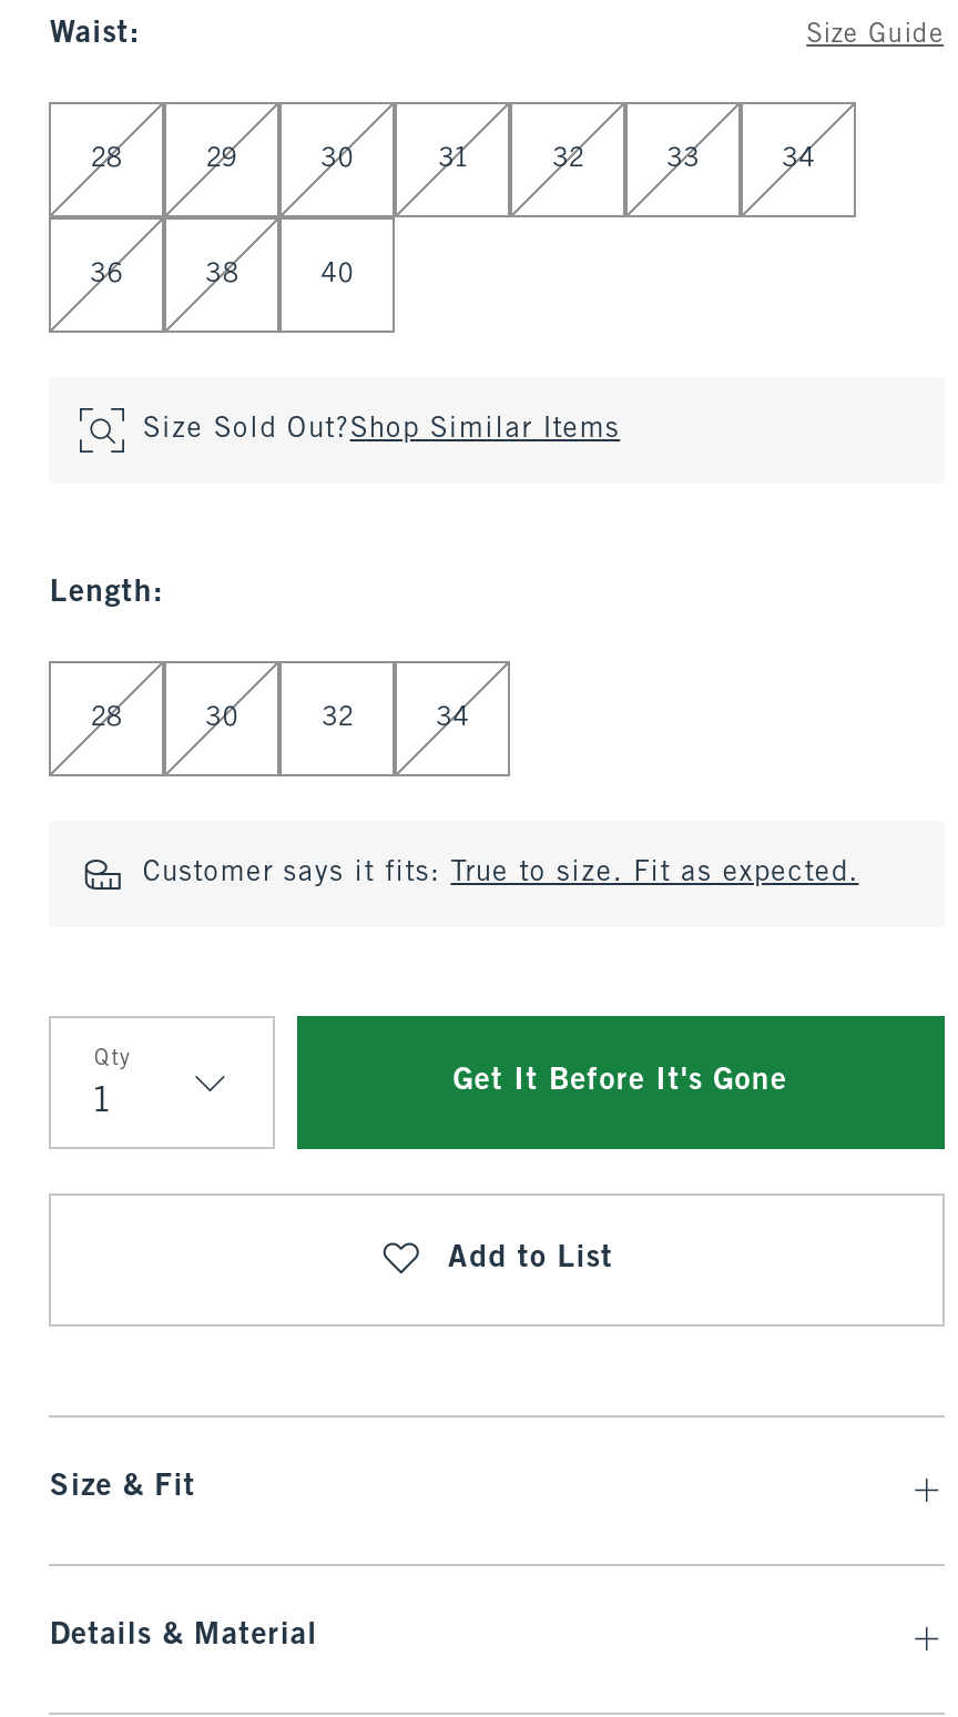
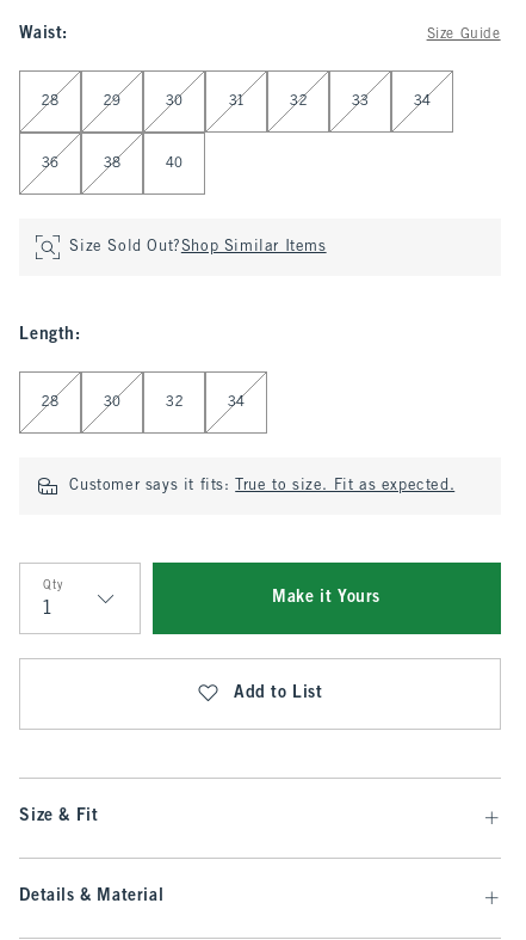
- Get It Before It's Gone
+ Make it Yours
